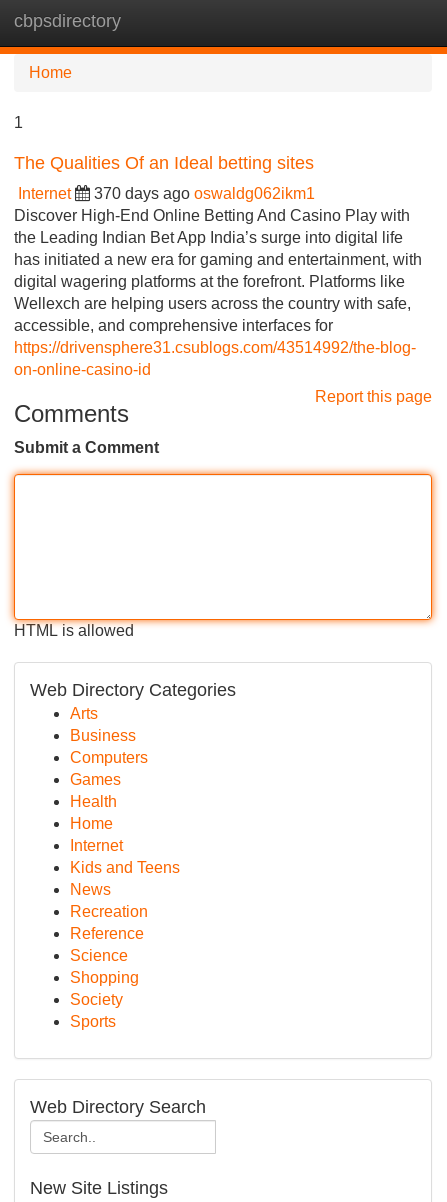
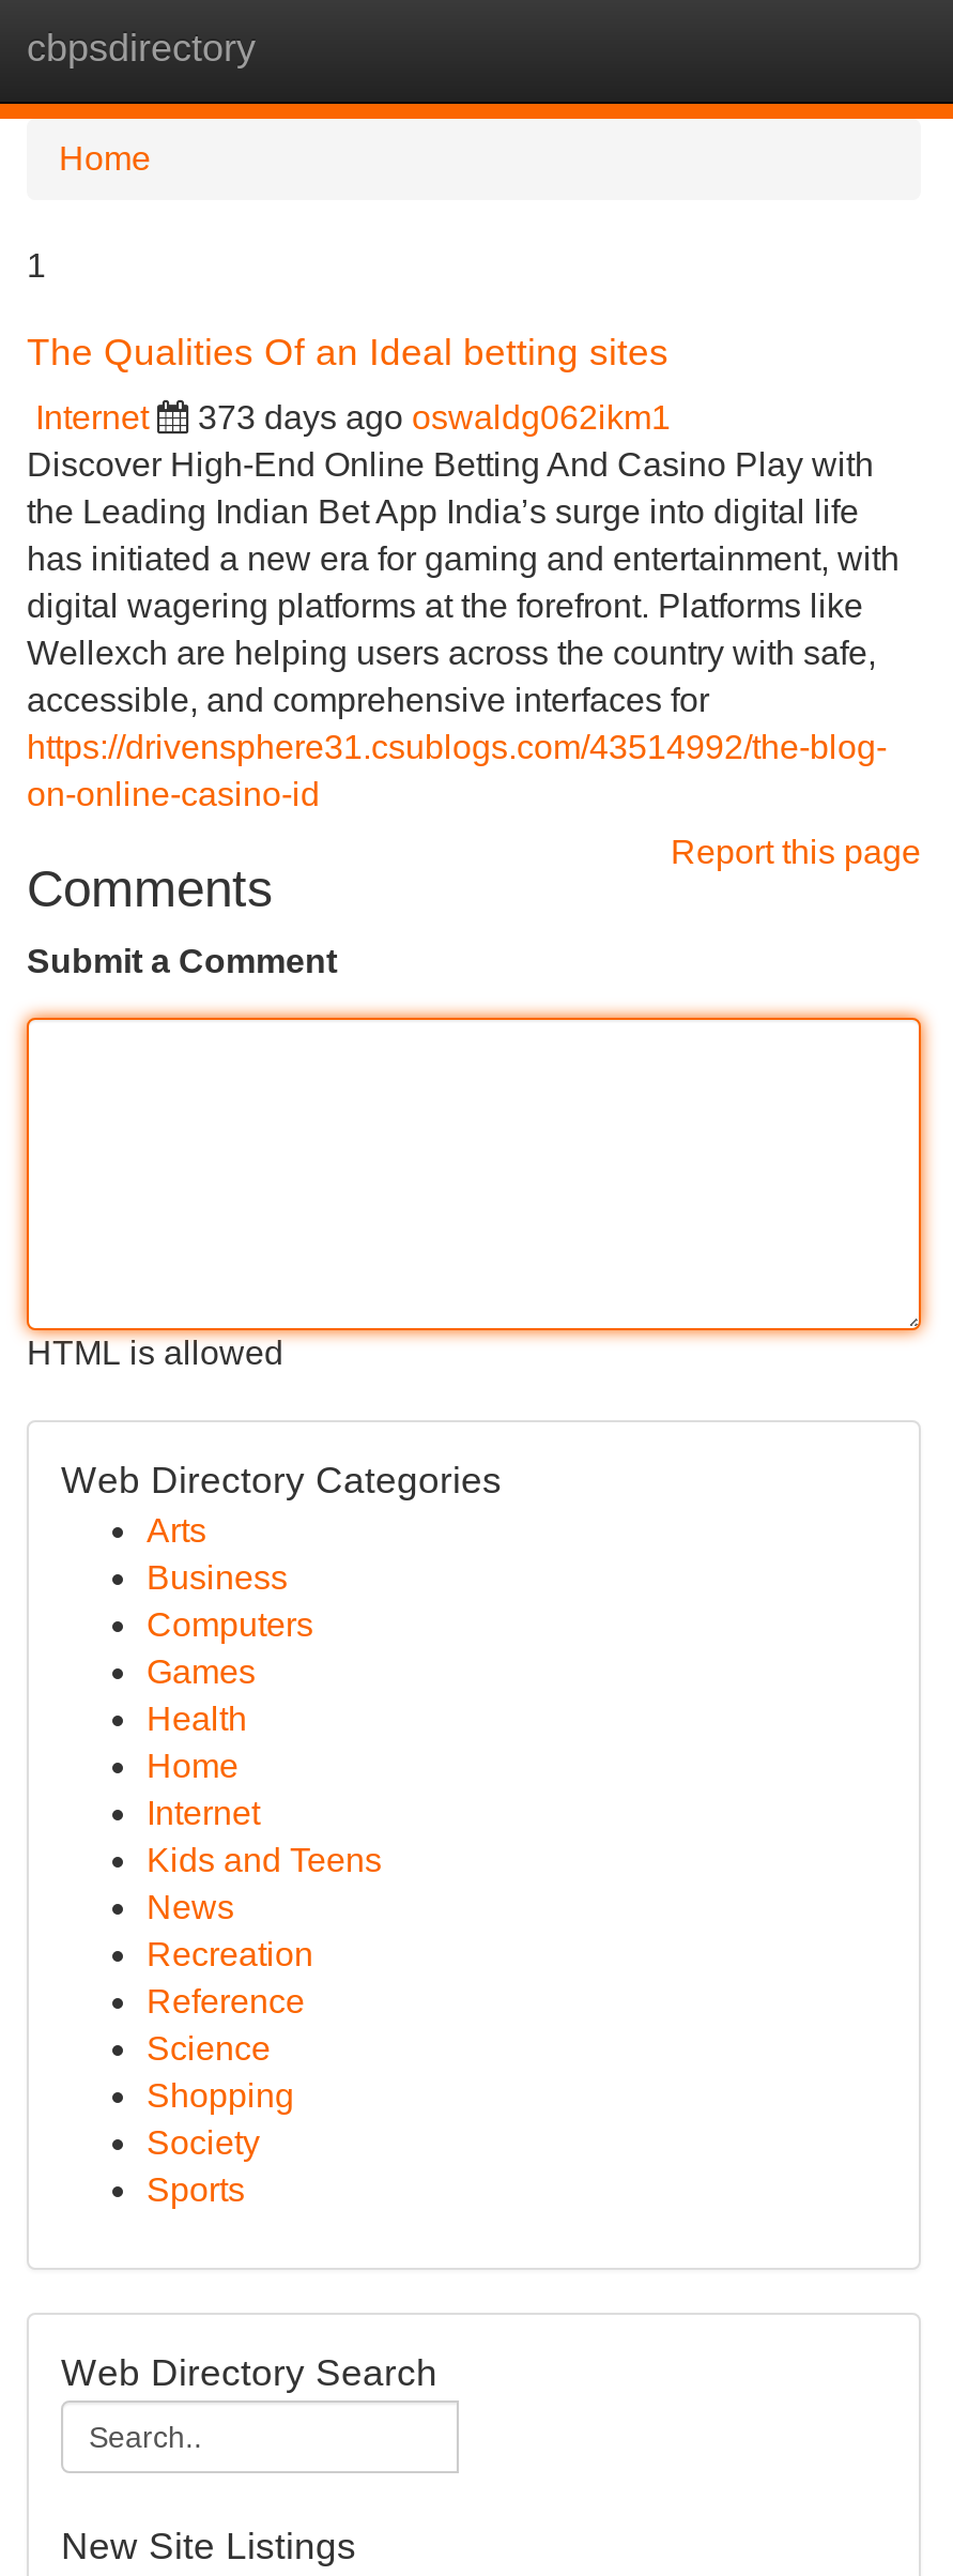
- 370 days ago oswaldg062ikm1
+ 373 days ago oswaldg062ikm1
